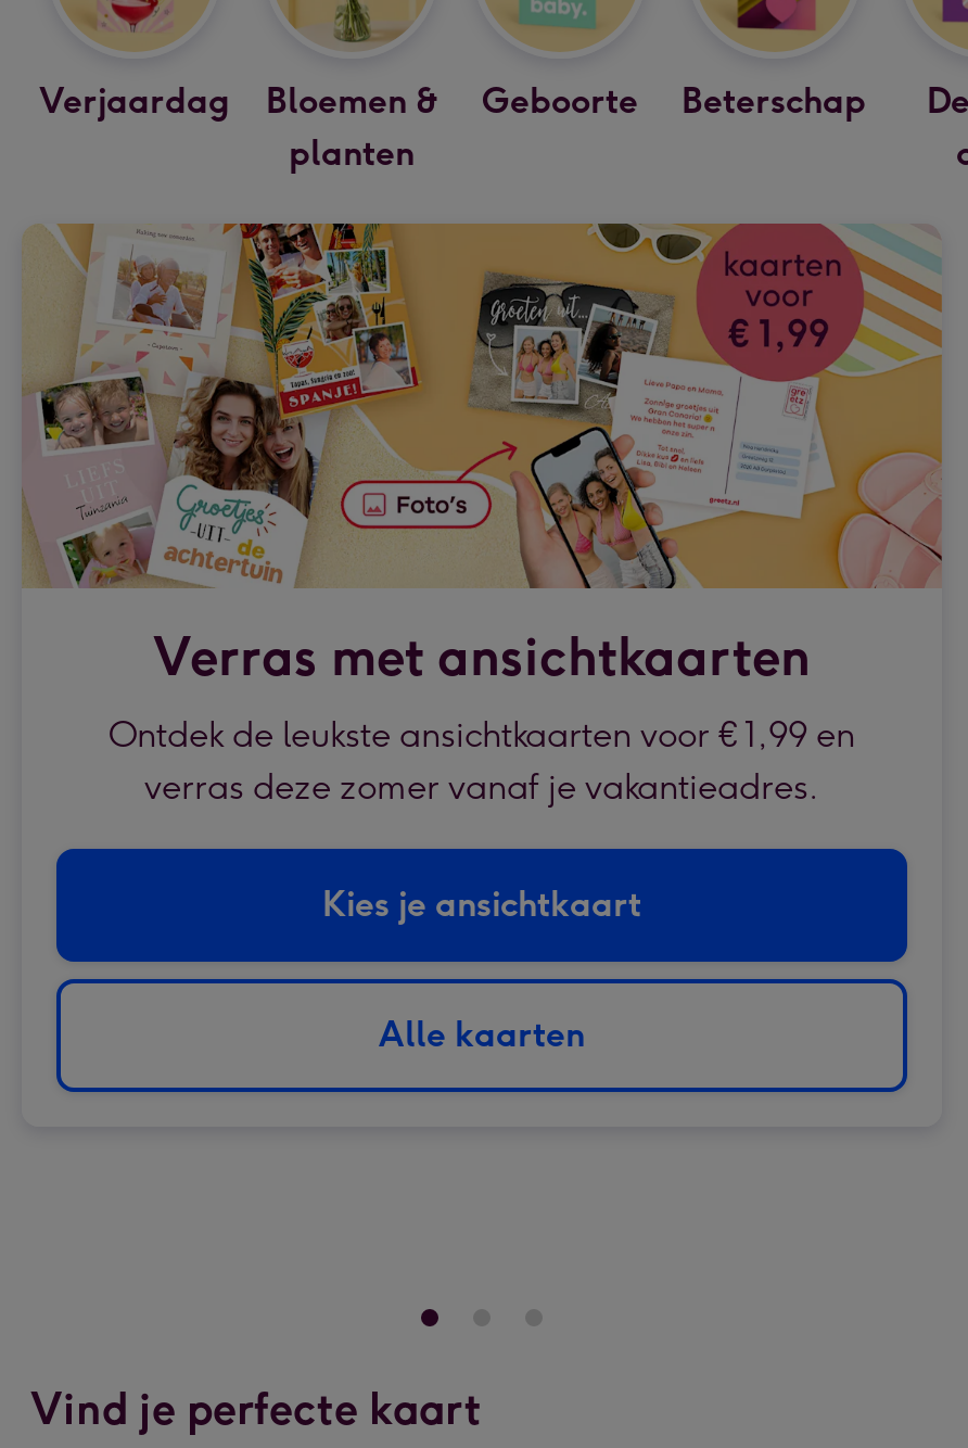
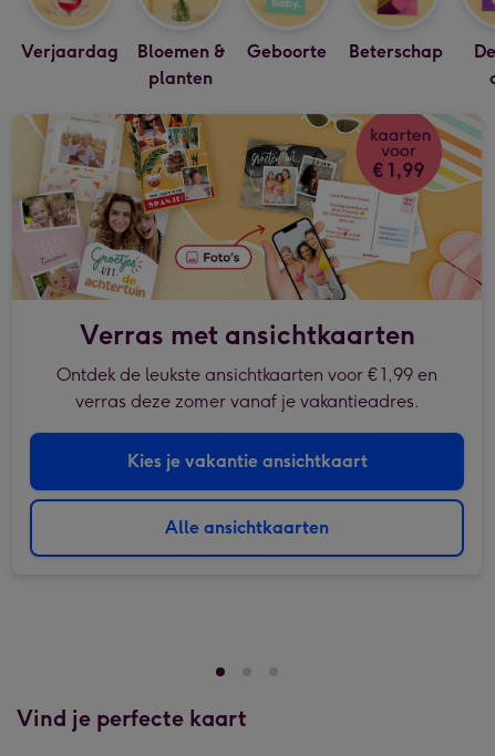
- Kies je ansichtkaart
+ Kies je vakantie ansichtkaart

- Alle kaarten
+ Alle ansichtkaarten
